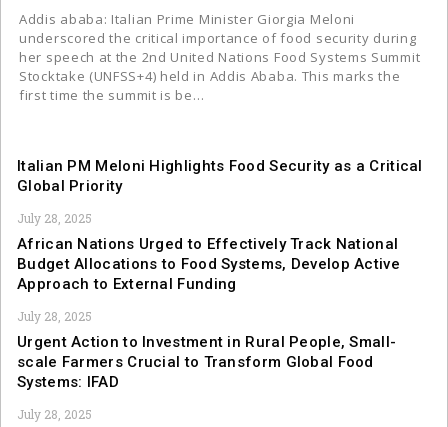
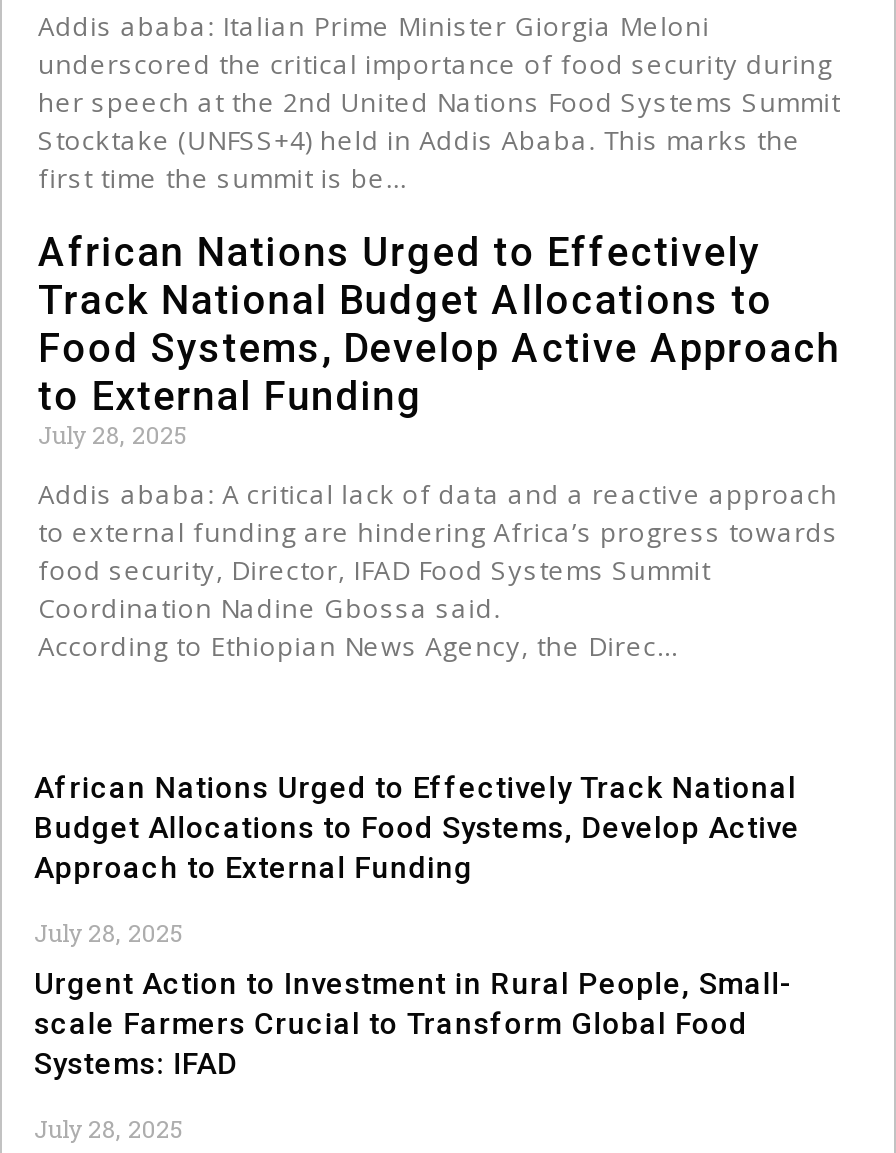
- Italian PM Meloni Highlights Food Security as a Critical
- Global Priority
+ African Nations Urged to Effectively
+ Track National Budget Allocations to
+ Food Systems, Develop Active Approach
+ to External Funding

+ Addis ababa: A critical lack of data and a reactive approach
+ to external funding are hindering Africa’s progress towards
+ food security, Director, IFAD Food Systems Summit
+ Coordination Nadine Gbossa said.
+ According to Ethiopian News Agency, the Direc…
